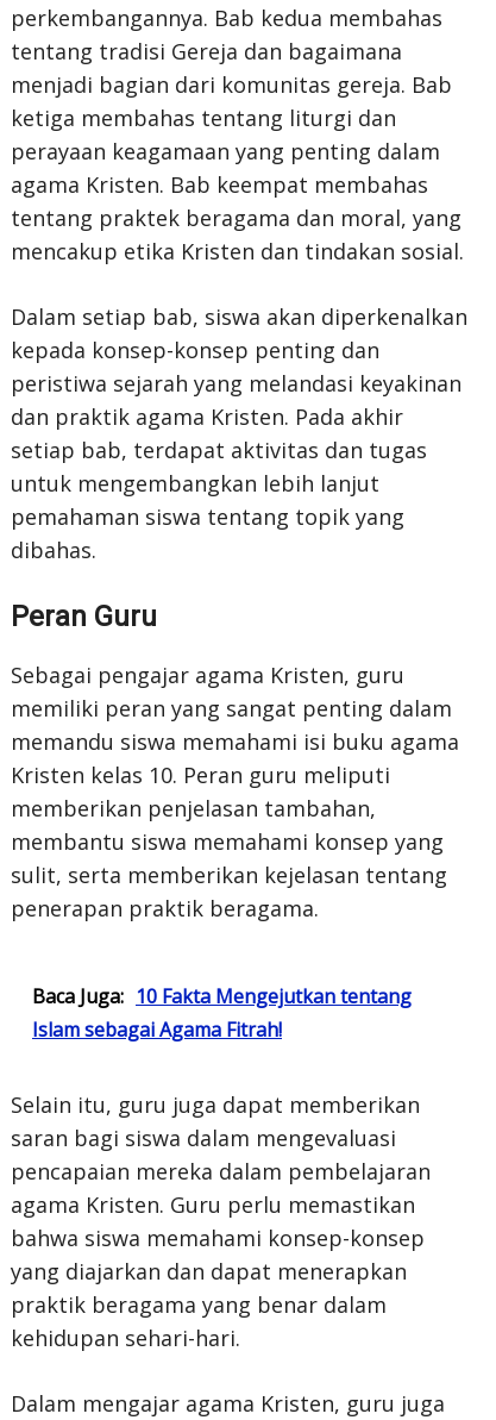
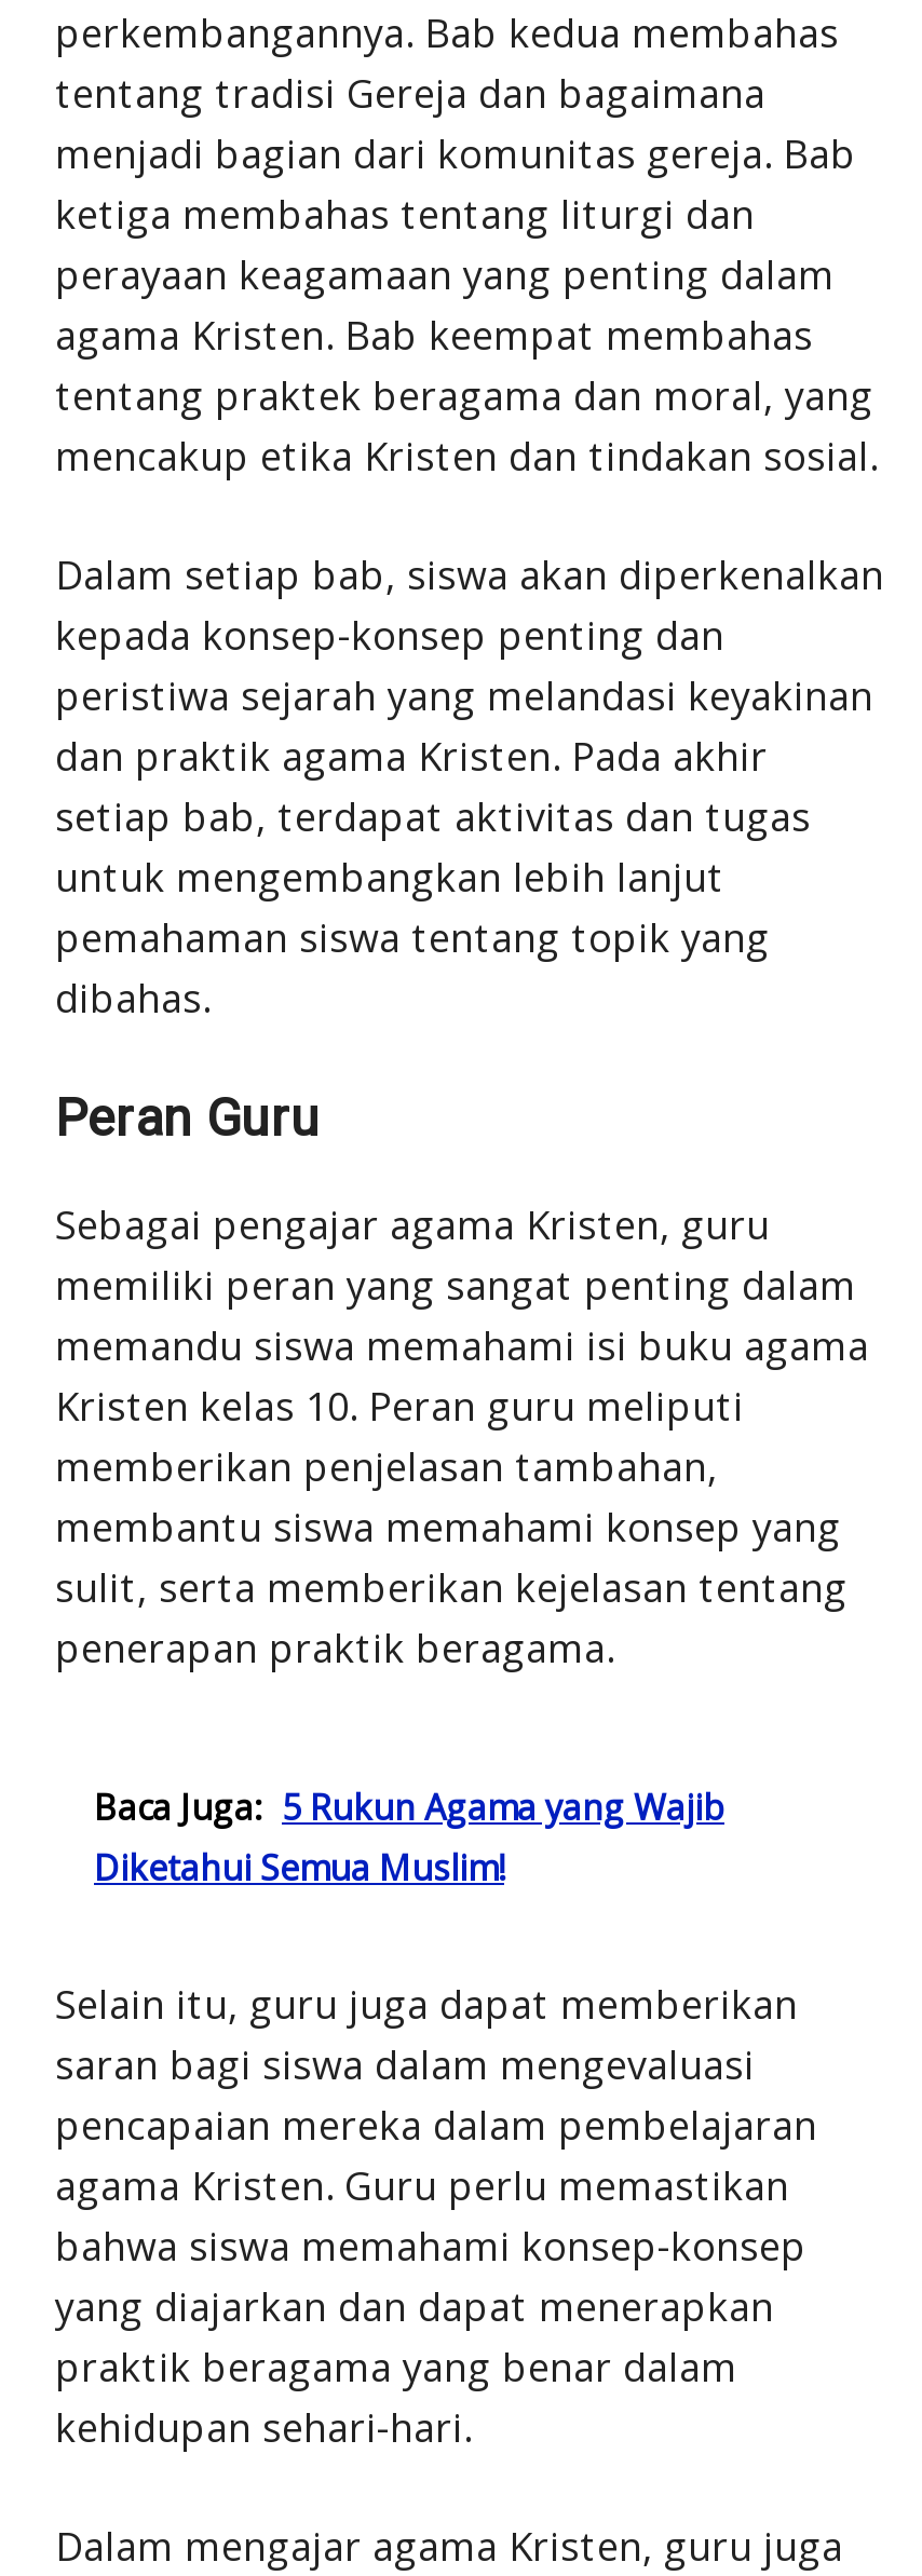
- Baca Juga: 10 Fakta Mengejutkan tentang
- Islam sebagai Agama Fitrah!
+ Baca Juga: 5 Rukun Agama yang Wajib
+ Diketahui Semua Muslim!
